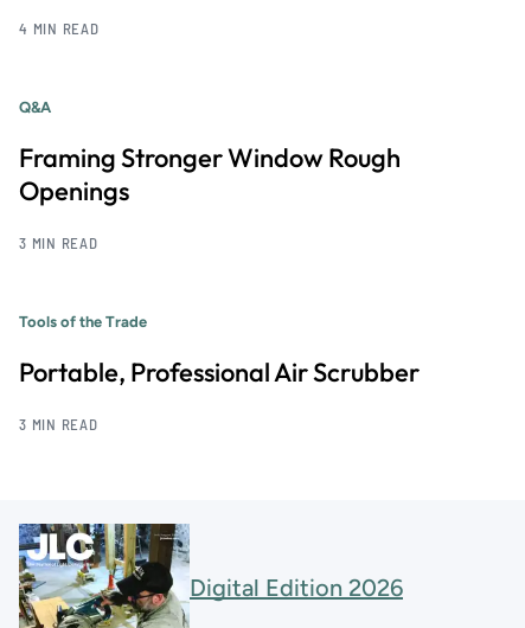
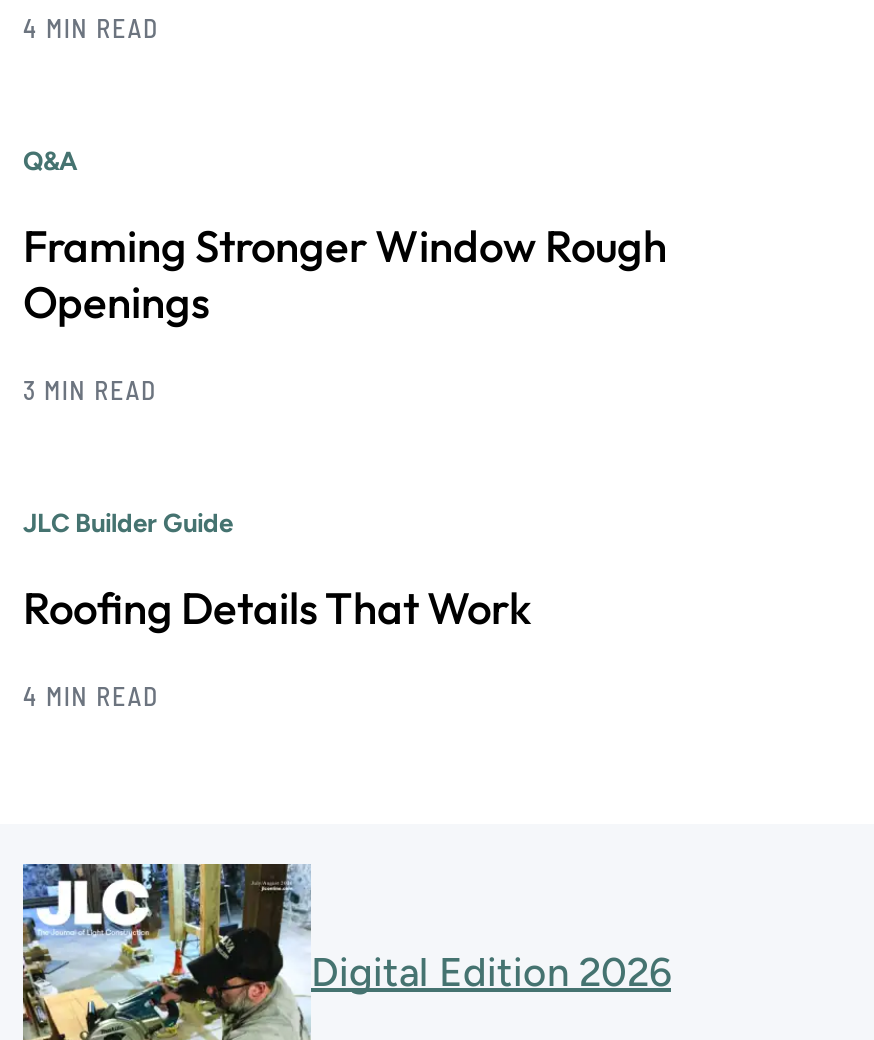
- Tools of the Trade
+ JLC Builder Guide

- Portable, Professional Air Scrubber
+ Roofing Details That Work

- 3 MIN READ
+ 4 MIN READ
